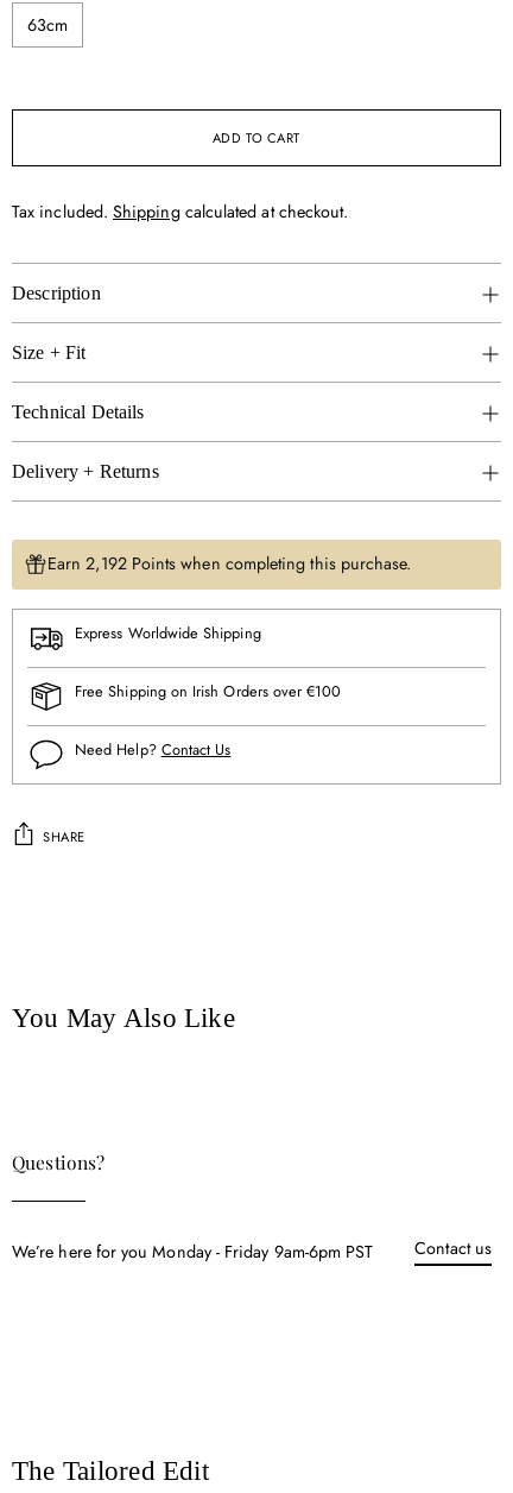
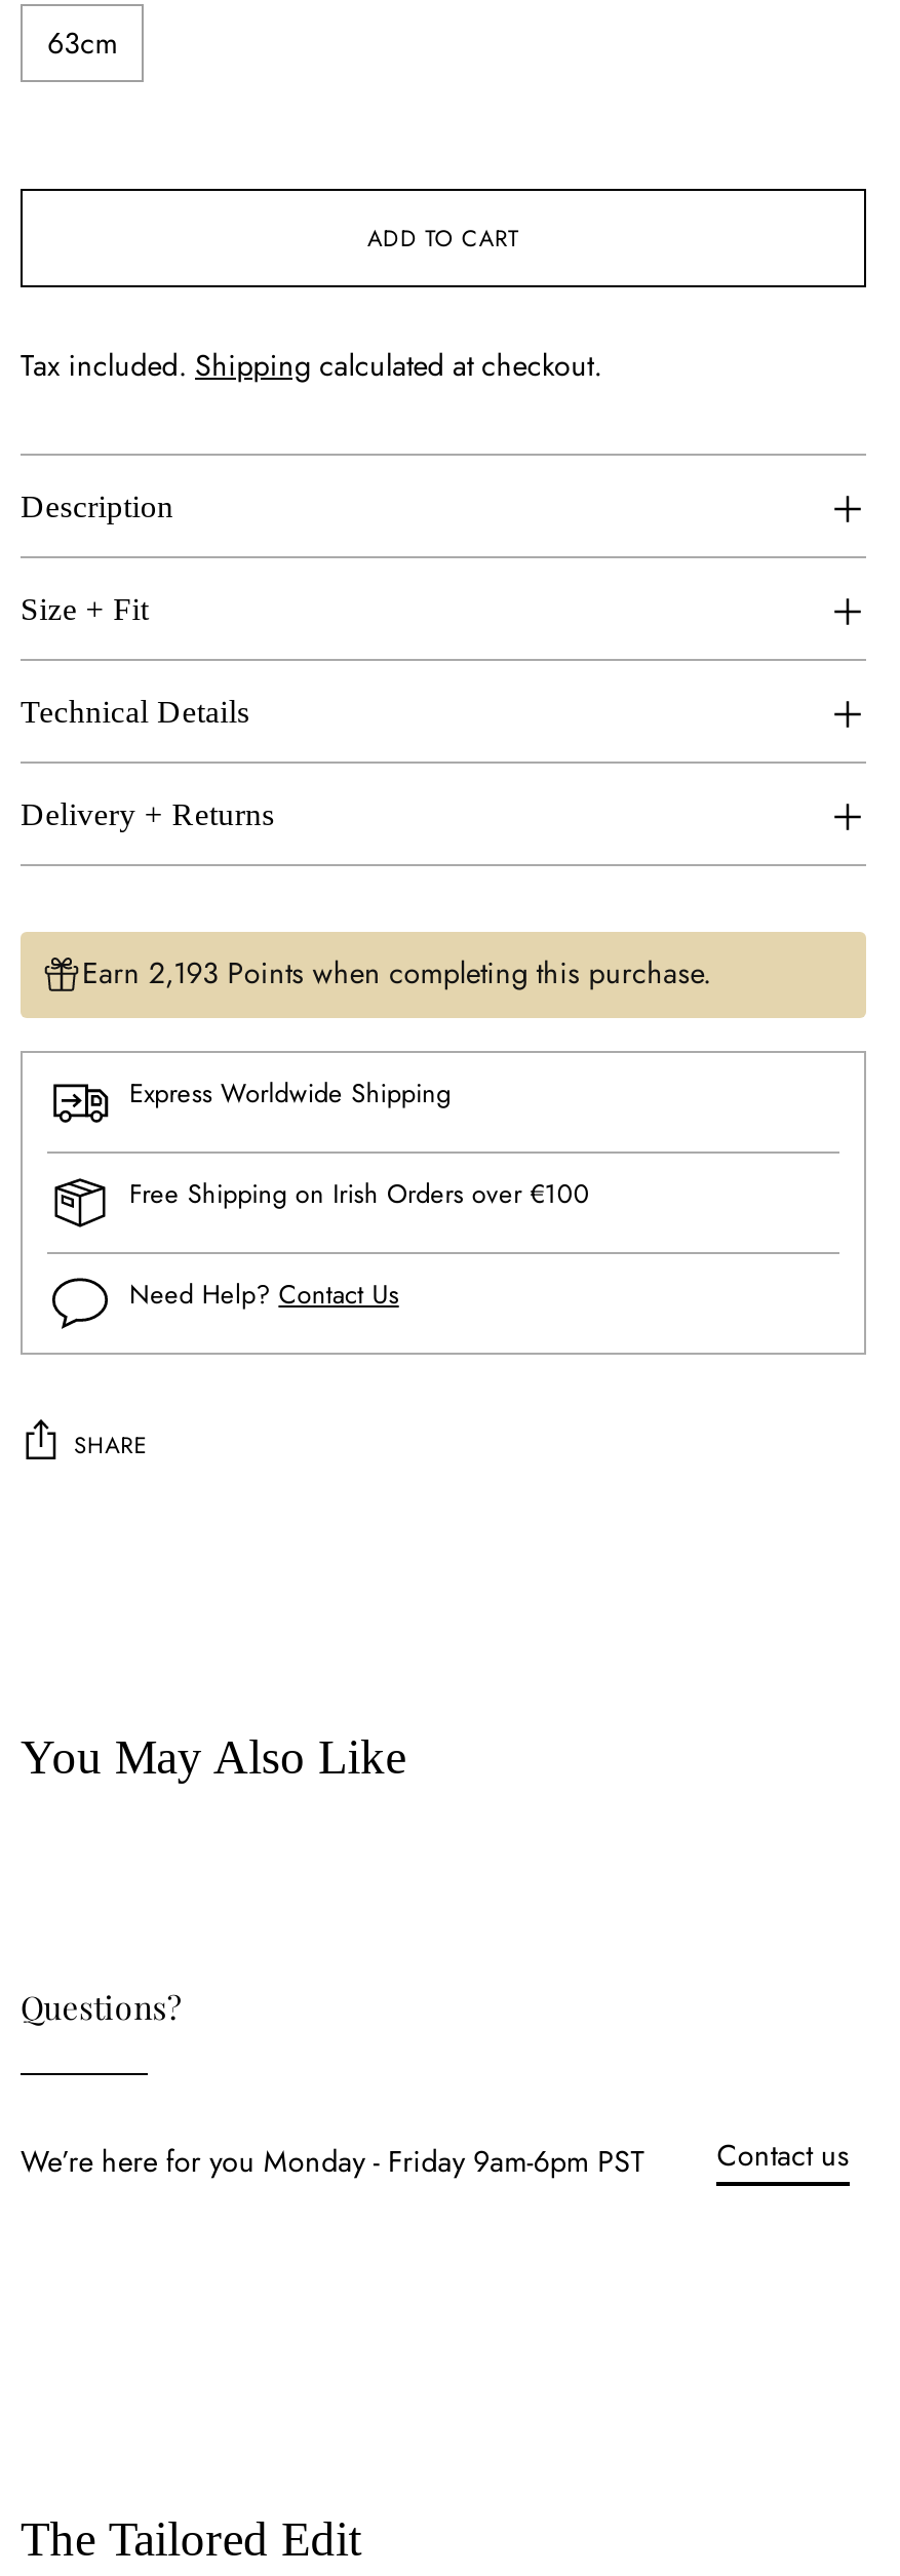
- Earn 2,192 Points when completing this purchase.
+ Earn 2,193 Points when completing this purchase.
